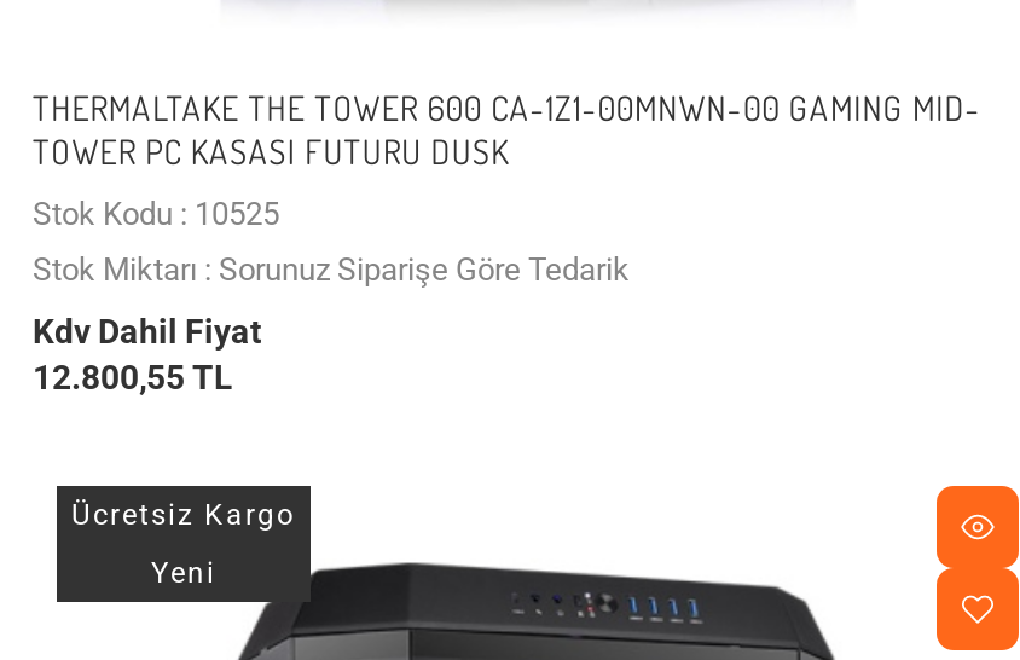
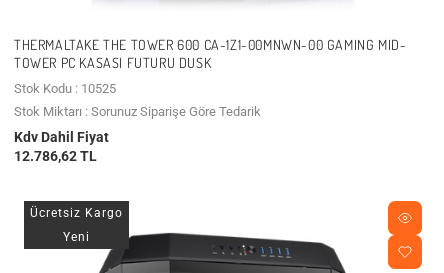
- 12.800,55 TL
+ 12.786,62 TL
